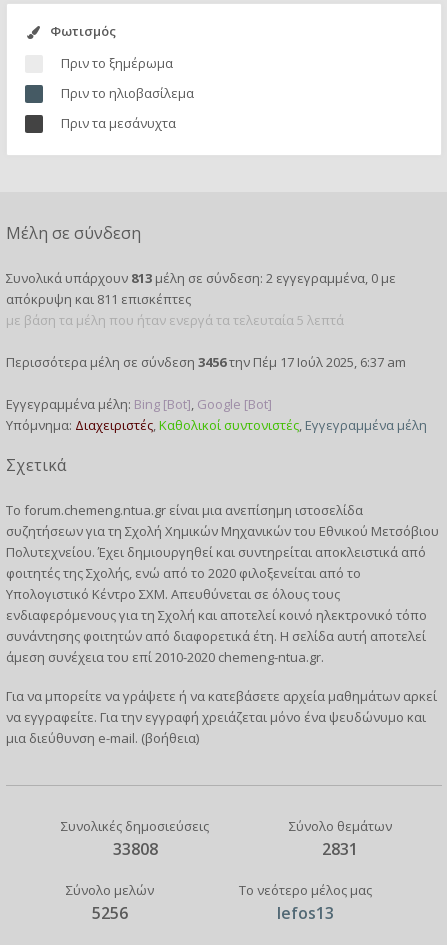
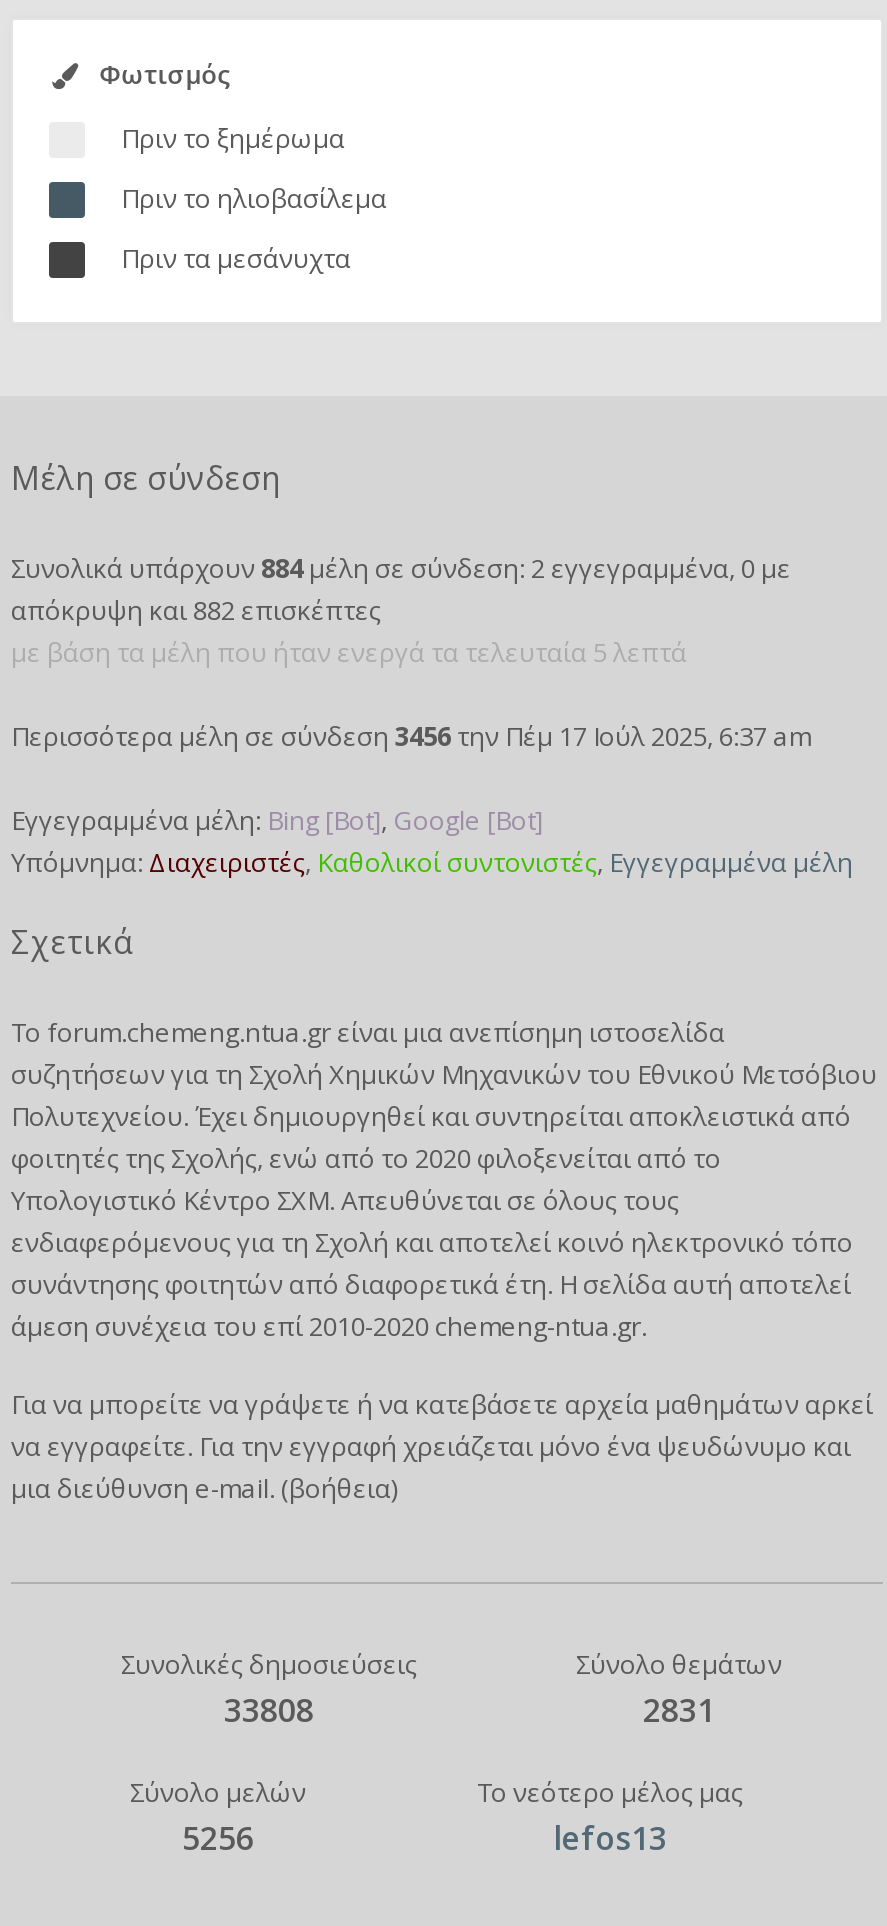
- Συνολικά υπάρχουν 813 μέλη σε σύνδεση: 2 εγγεγραμμένα, 0 με
+ Συνολικά υπάρχουν 884 μέλη σε σύνδεση: 2 εγγεγραμμένα, 0 με

- απόκρυψη και 811 επισκέπτες
+ απόκρυψη και 882 επισκέπτες
